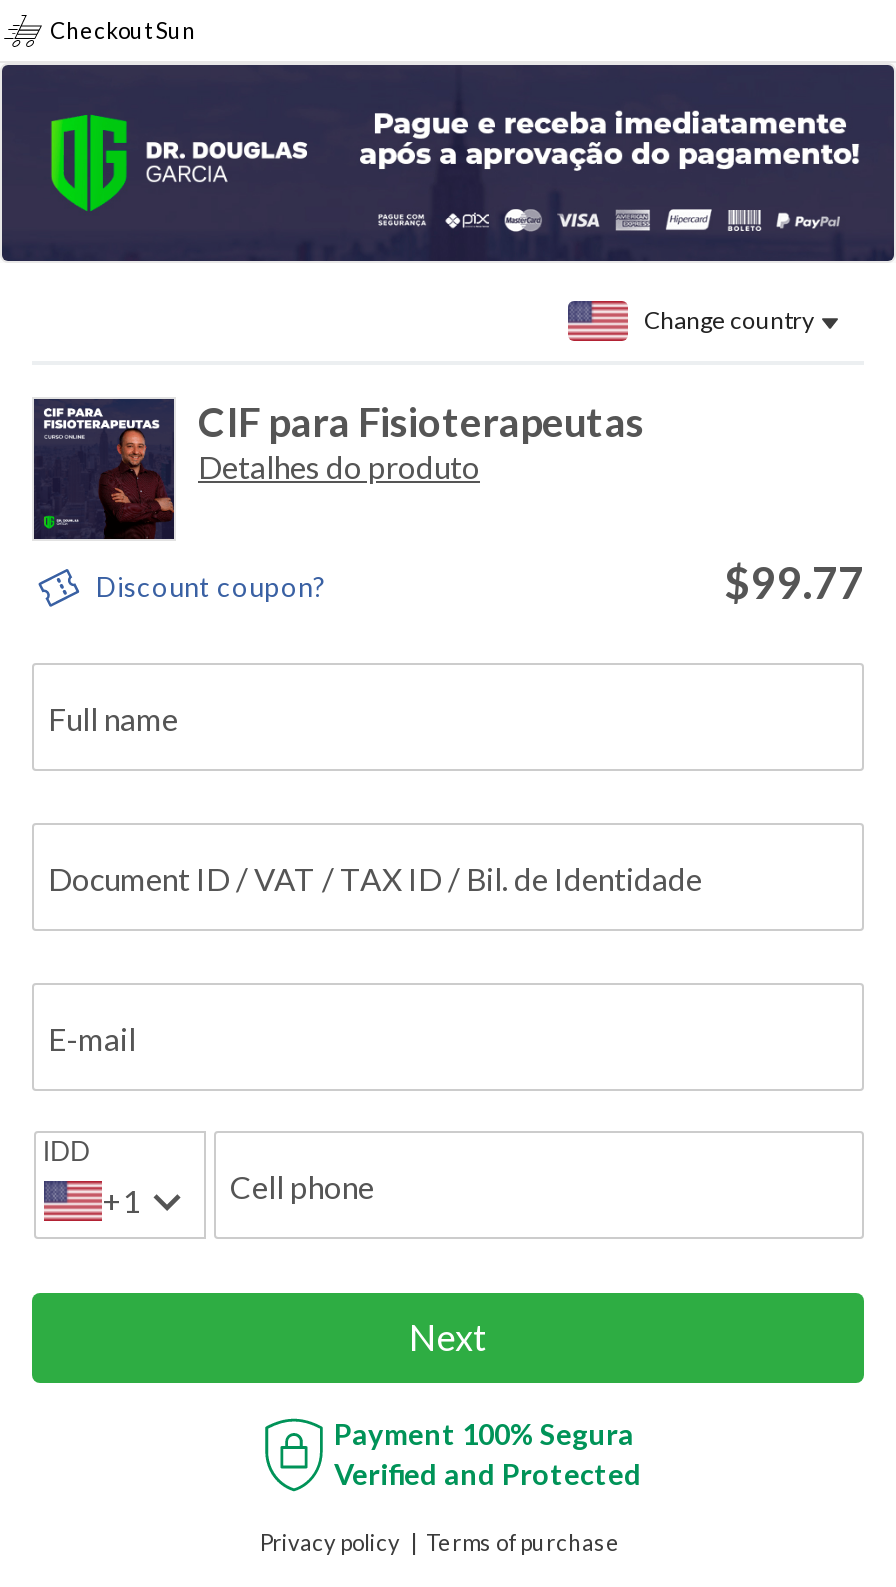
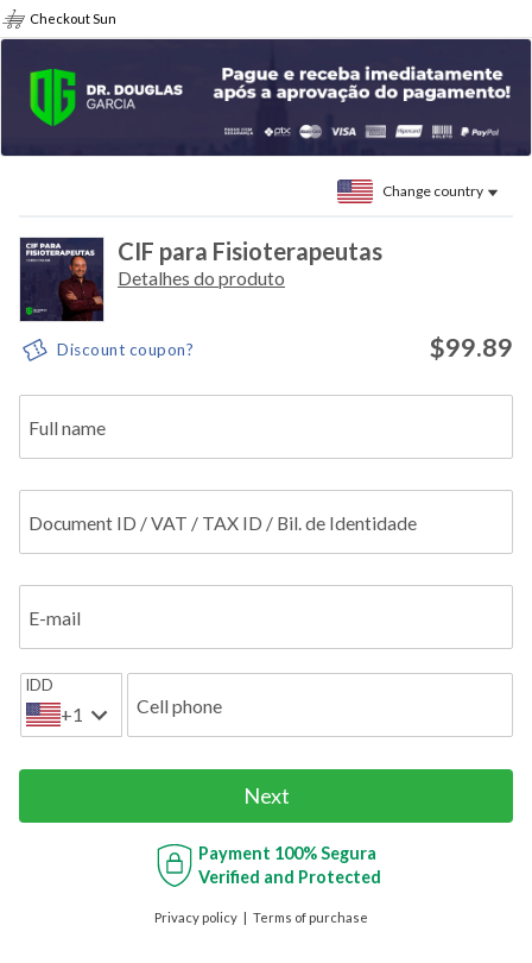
- $99.77
+ $99.89
